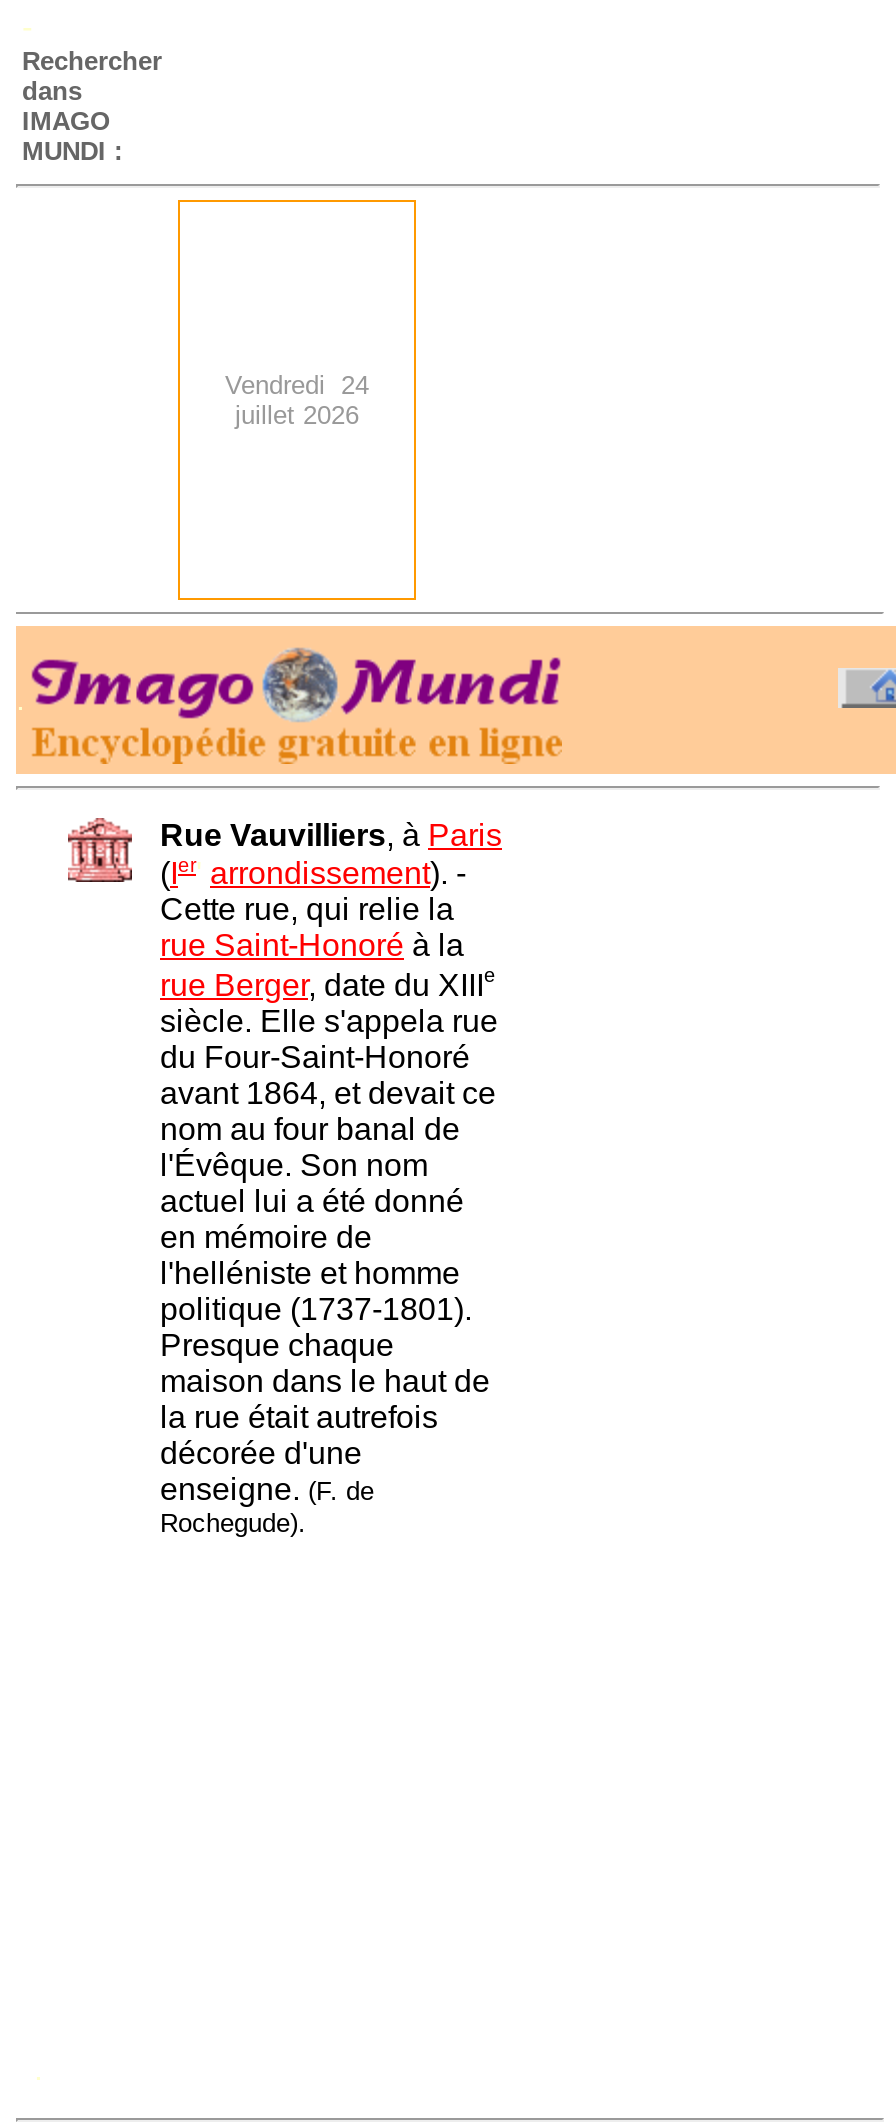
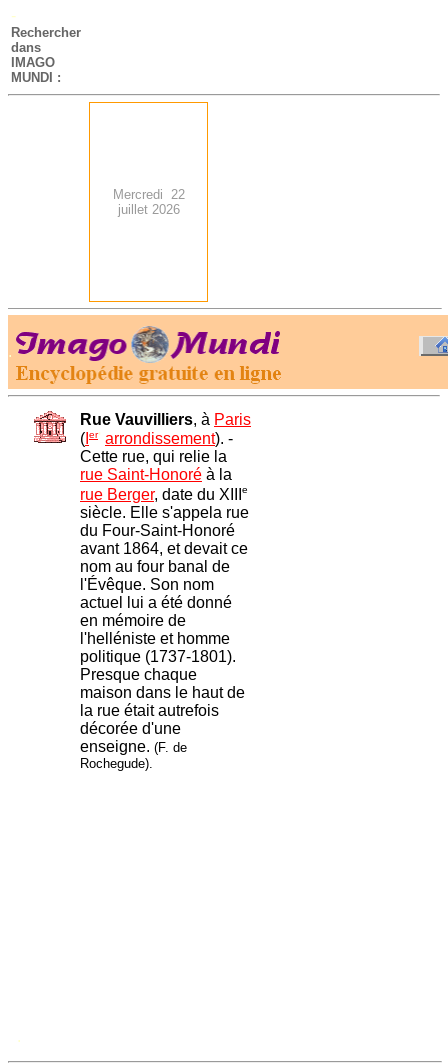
- Vendredi 24
+ Mercredi 22
